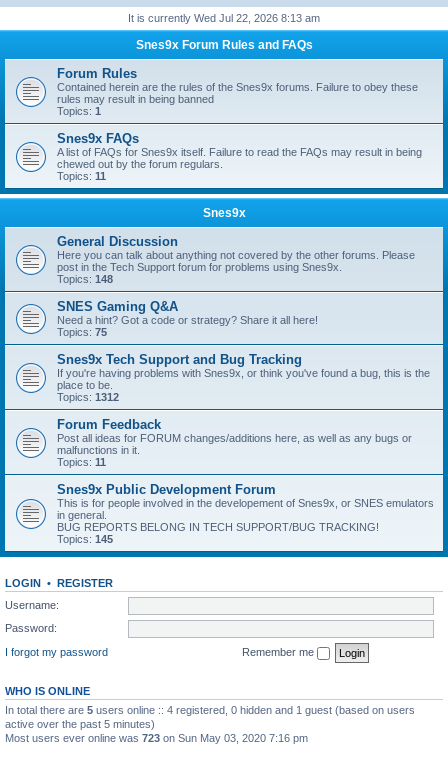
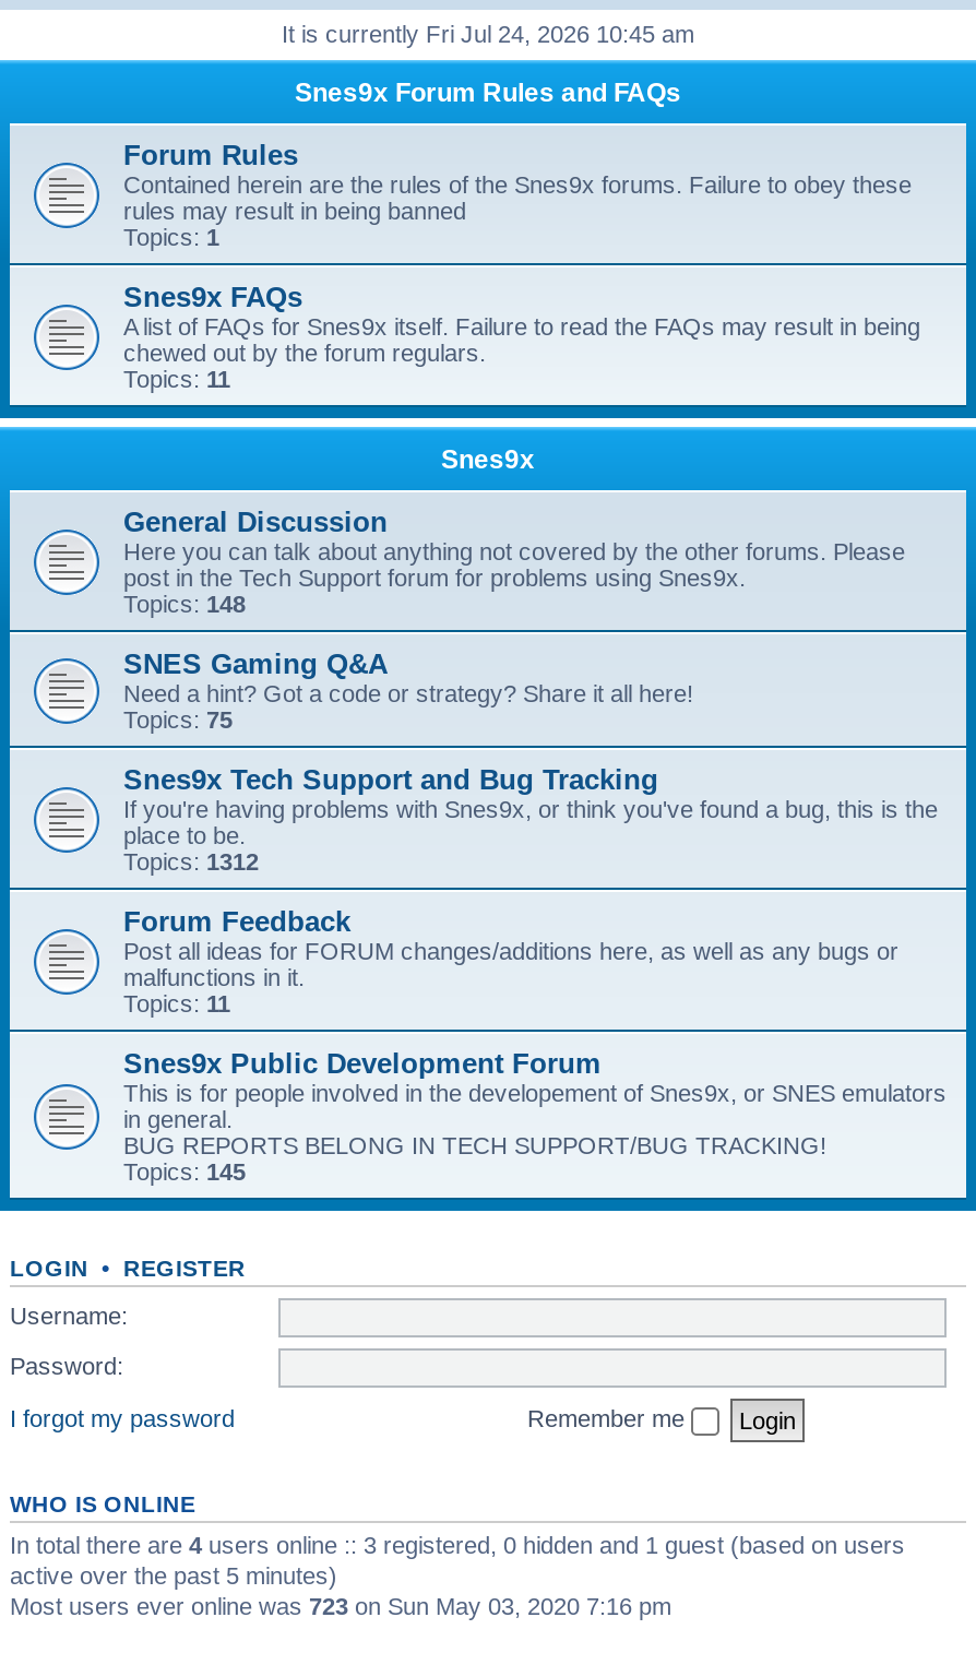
- It is currently Wed Jul 22, 2026 8:13 am
+ It is currently Fri Jul 24, 2026 10:45 am

- In total there are 5 users online :: 4 registered, 0 hidden and 1 guest (based on users
+ In total there are 4 users online :: 3 registered, 0 hidden and 1 guest (based on users
